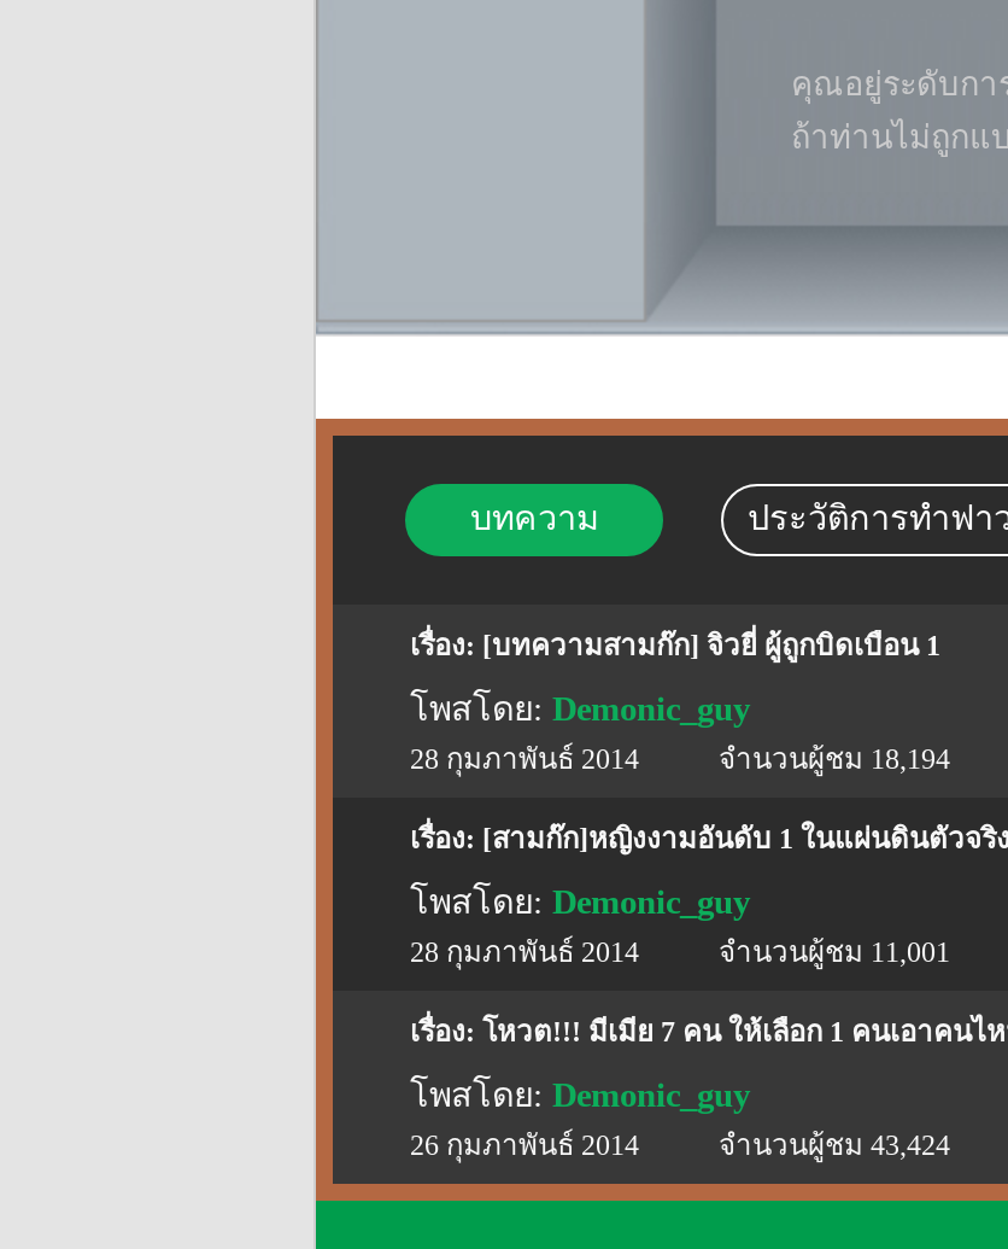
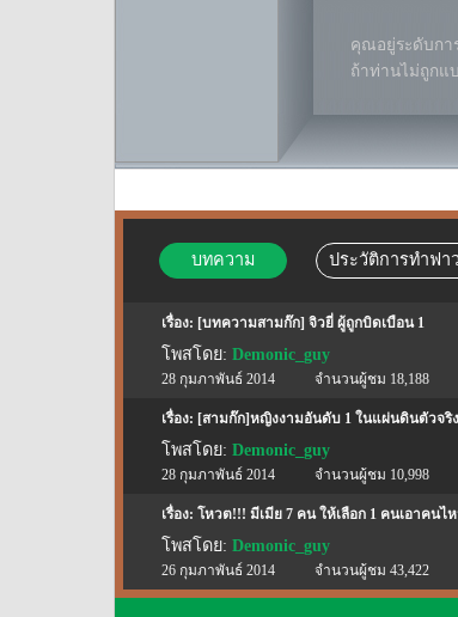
- จำนวนผู้ชม 18,194
+ จำนวนผู้ชม 18,188

- จำนวนผู้ชม 11,001
+ จำนวนผู้ชม 10,998

- จำนวนผู้ชม 43,424
+ จำนวนผู้ชม 43,422
